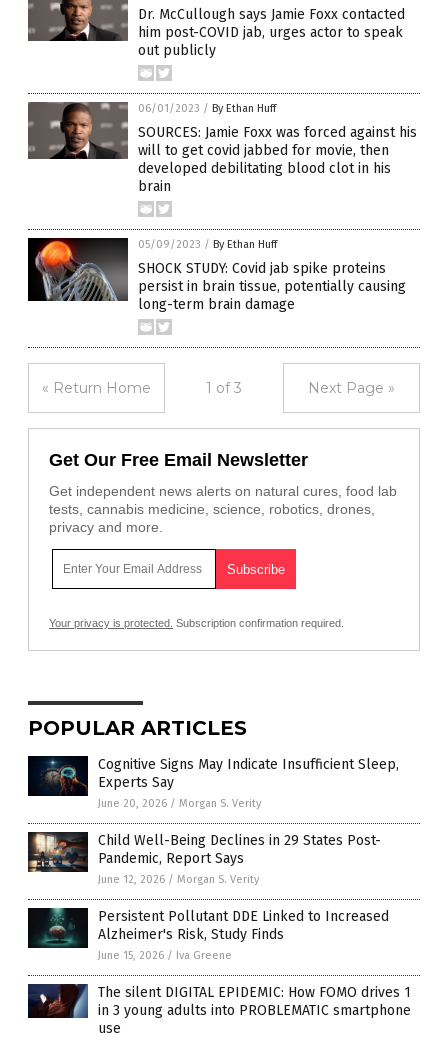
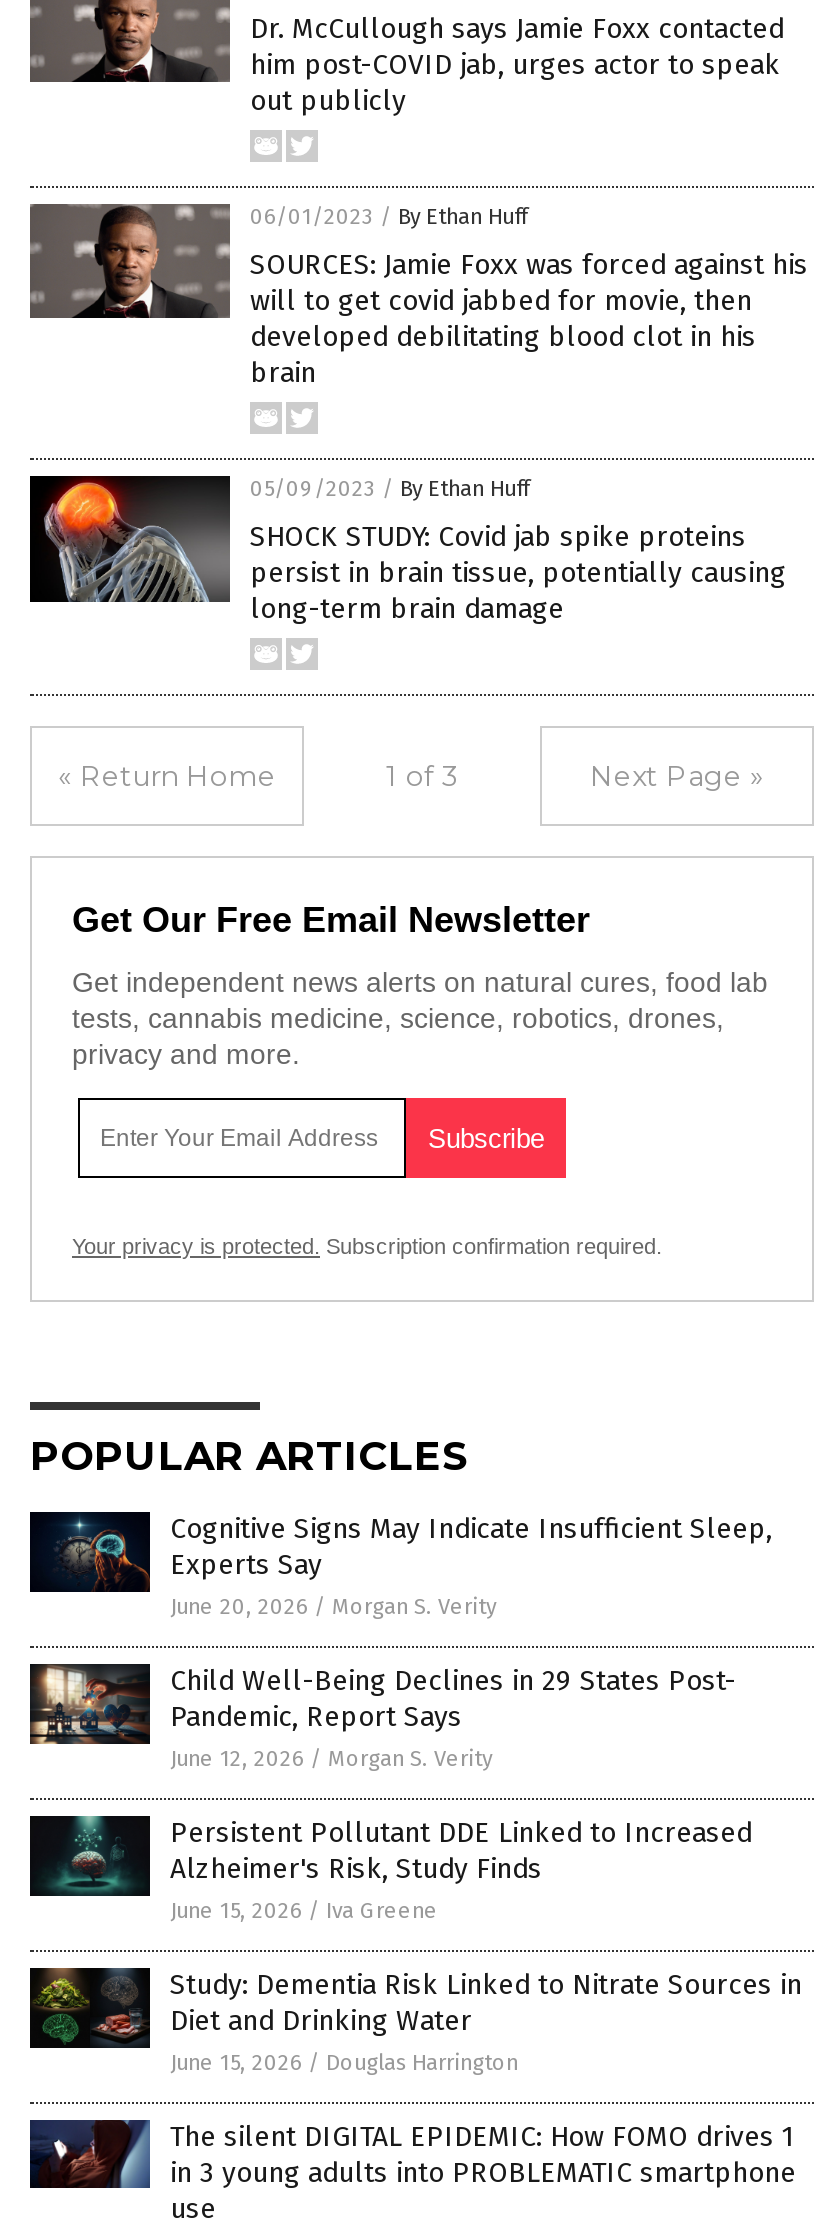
+ [image]
+ Study: Dementia Risk Linked to Nitrate Sources in
+ Diet and Drinking Water
+ June 15, 2026 / Douglas Harrington
